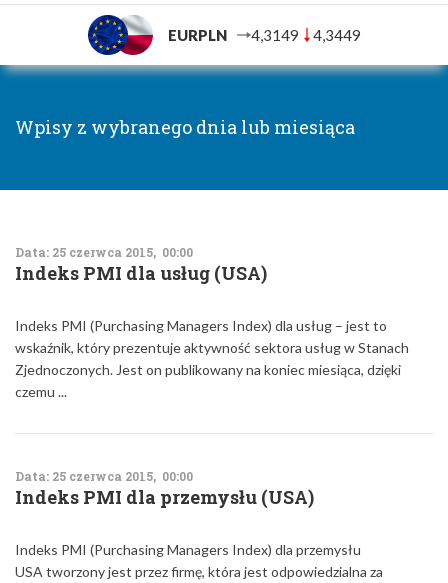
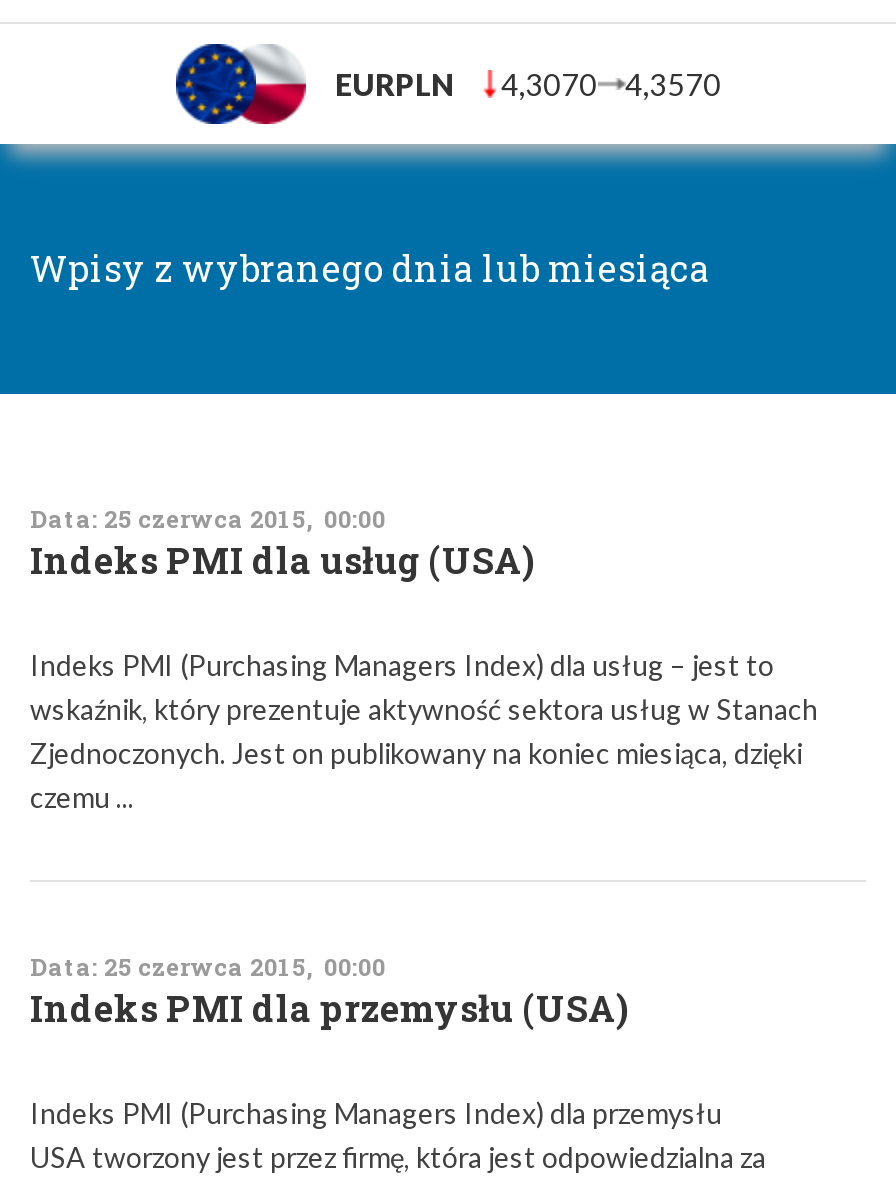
- 4,3149
+ 4,3070

- 4,3449
+ 4,3570
